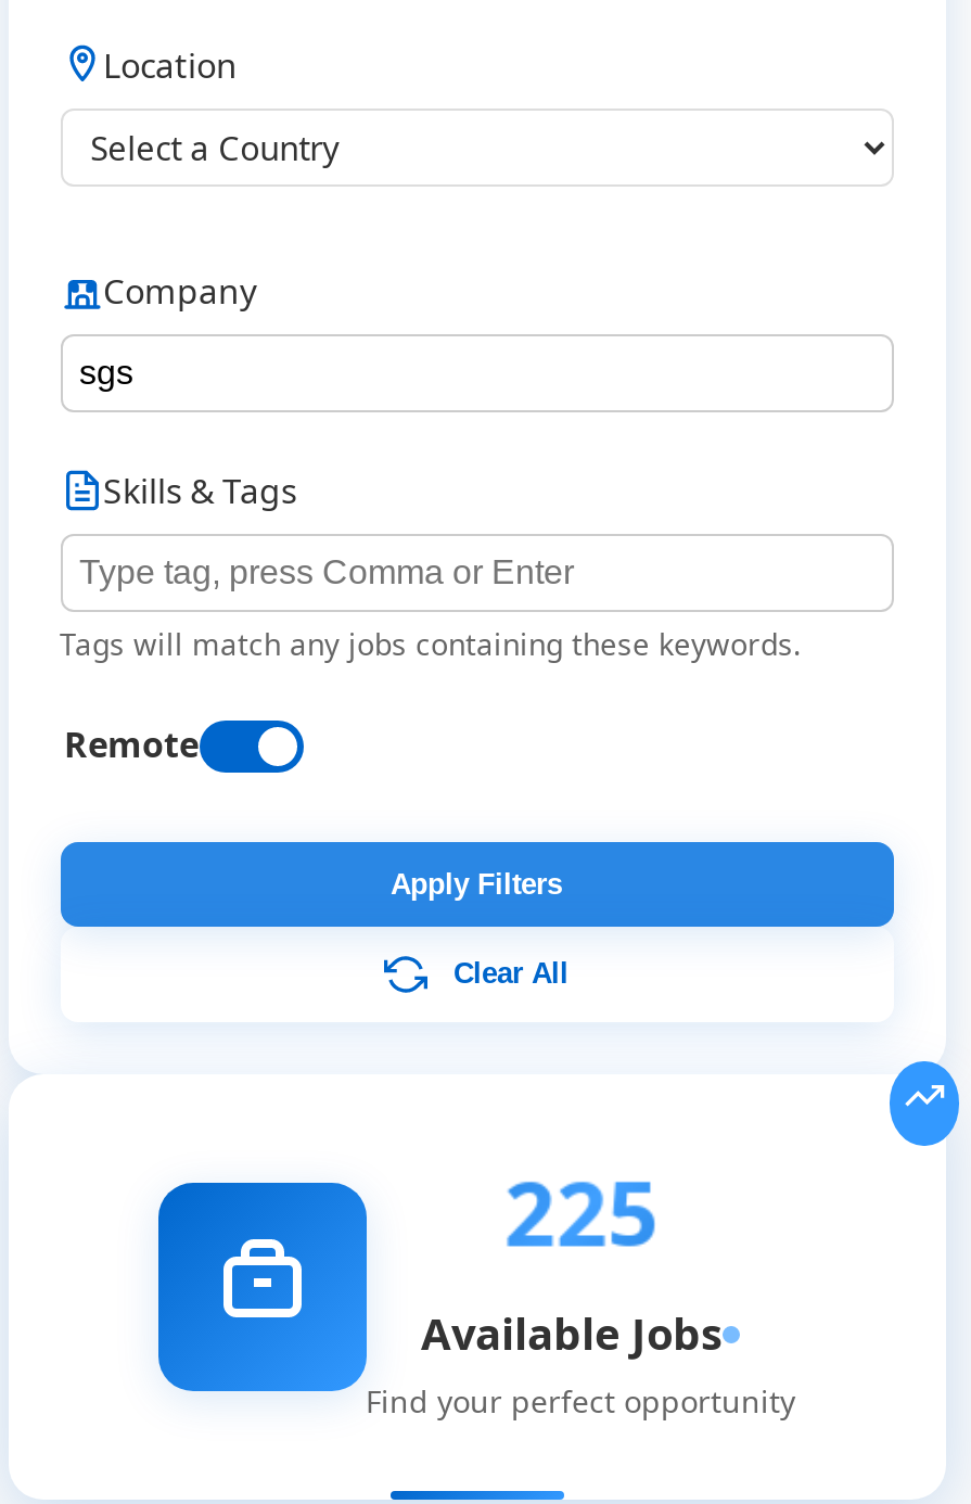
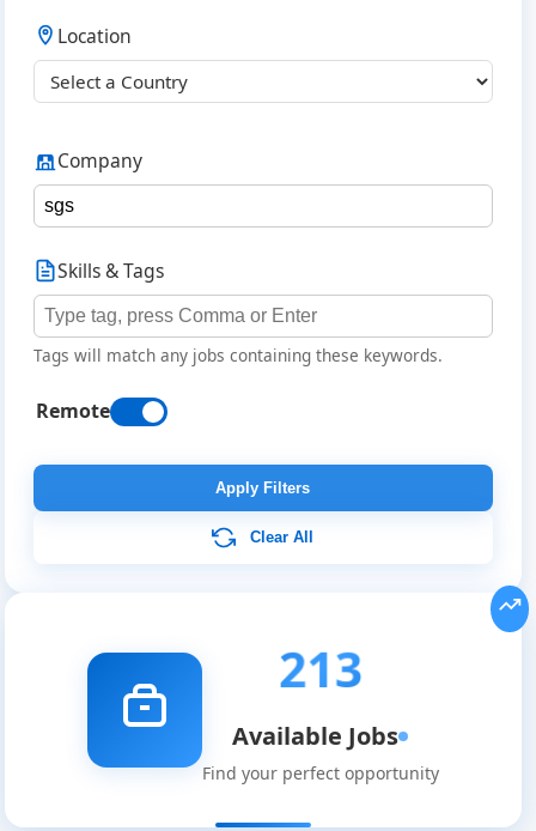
- 225
+ 213
